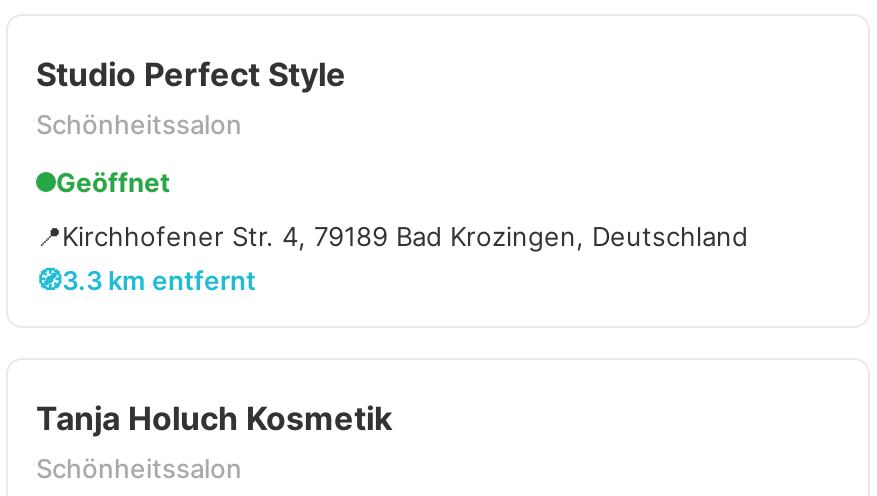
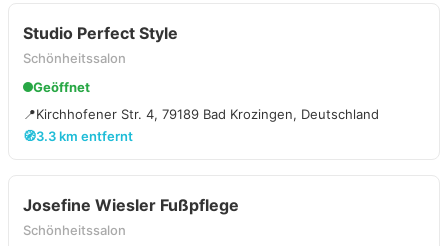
- Tanja Holuch Kosmetik
+ Josefine Wiesler Fußpflege
